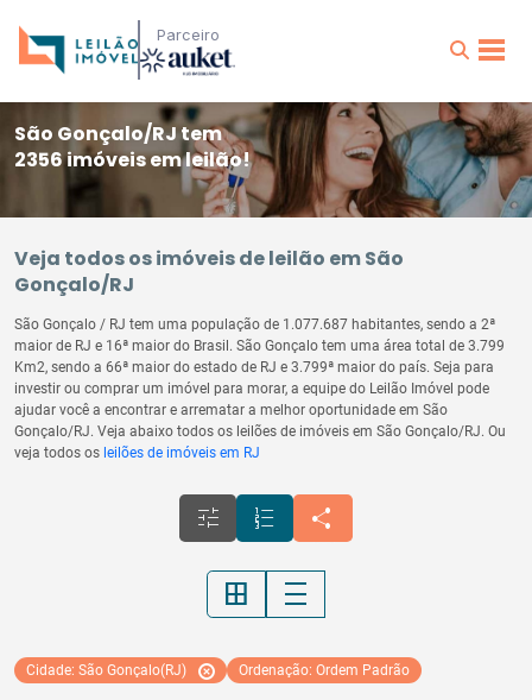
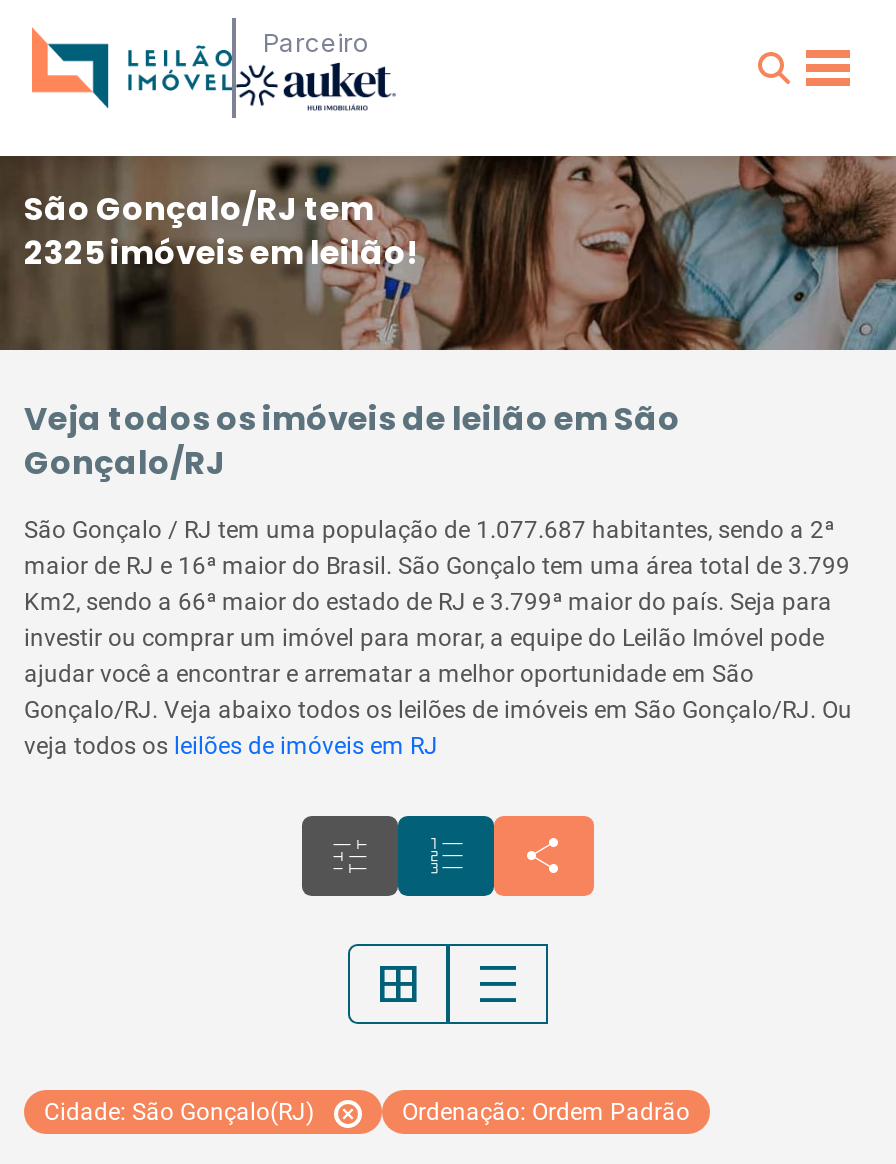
- 2356 imóveis em leilão!
+ 2325 imóveis em leilão!
